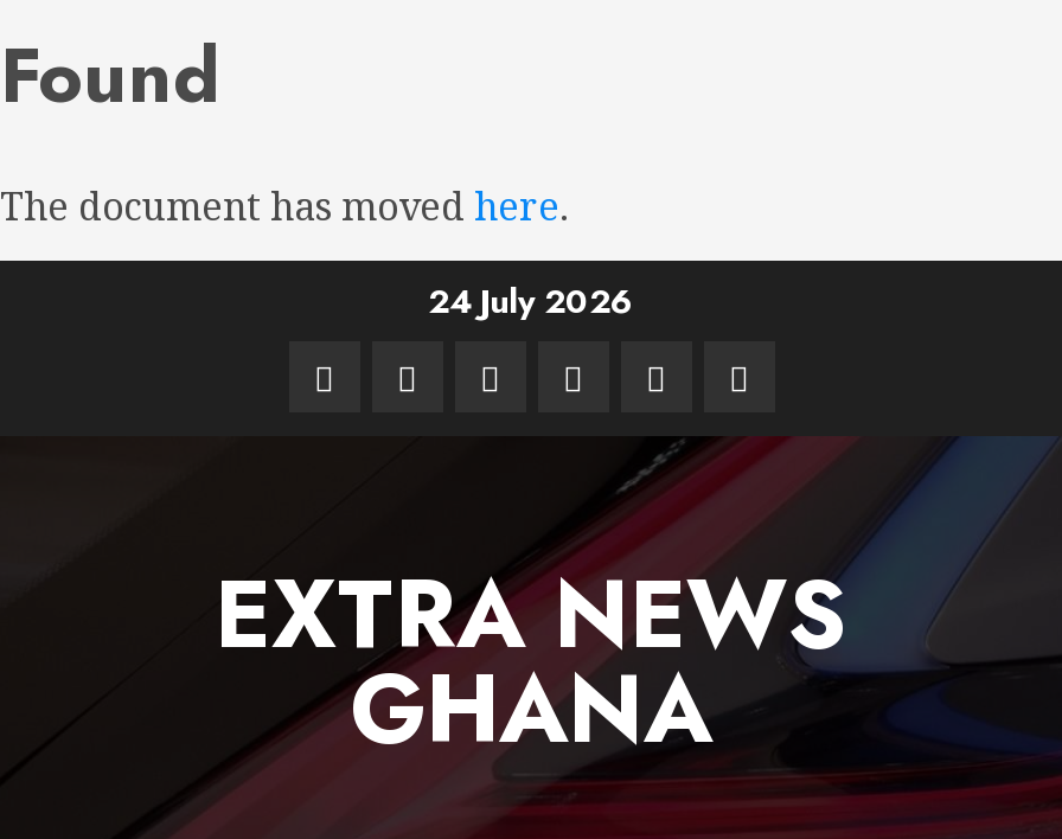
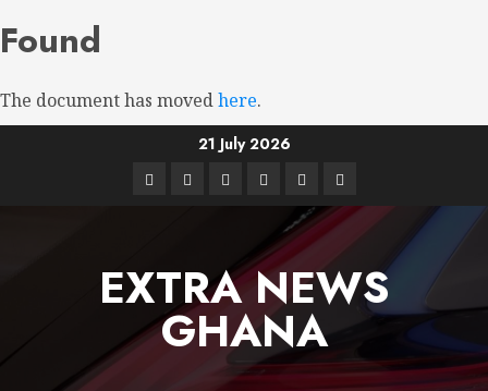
- 24 July 2026
+ 21 July 2026
